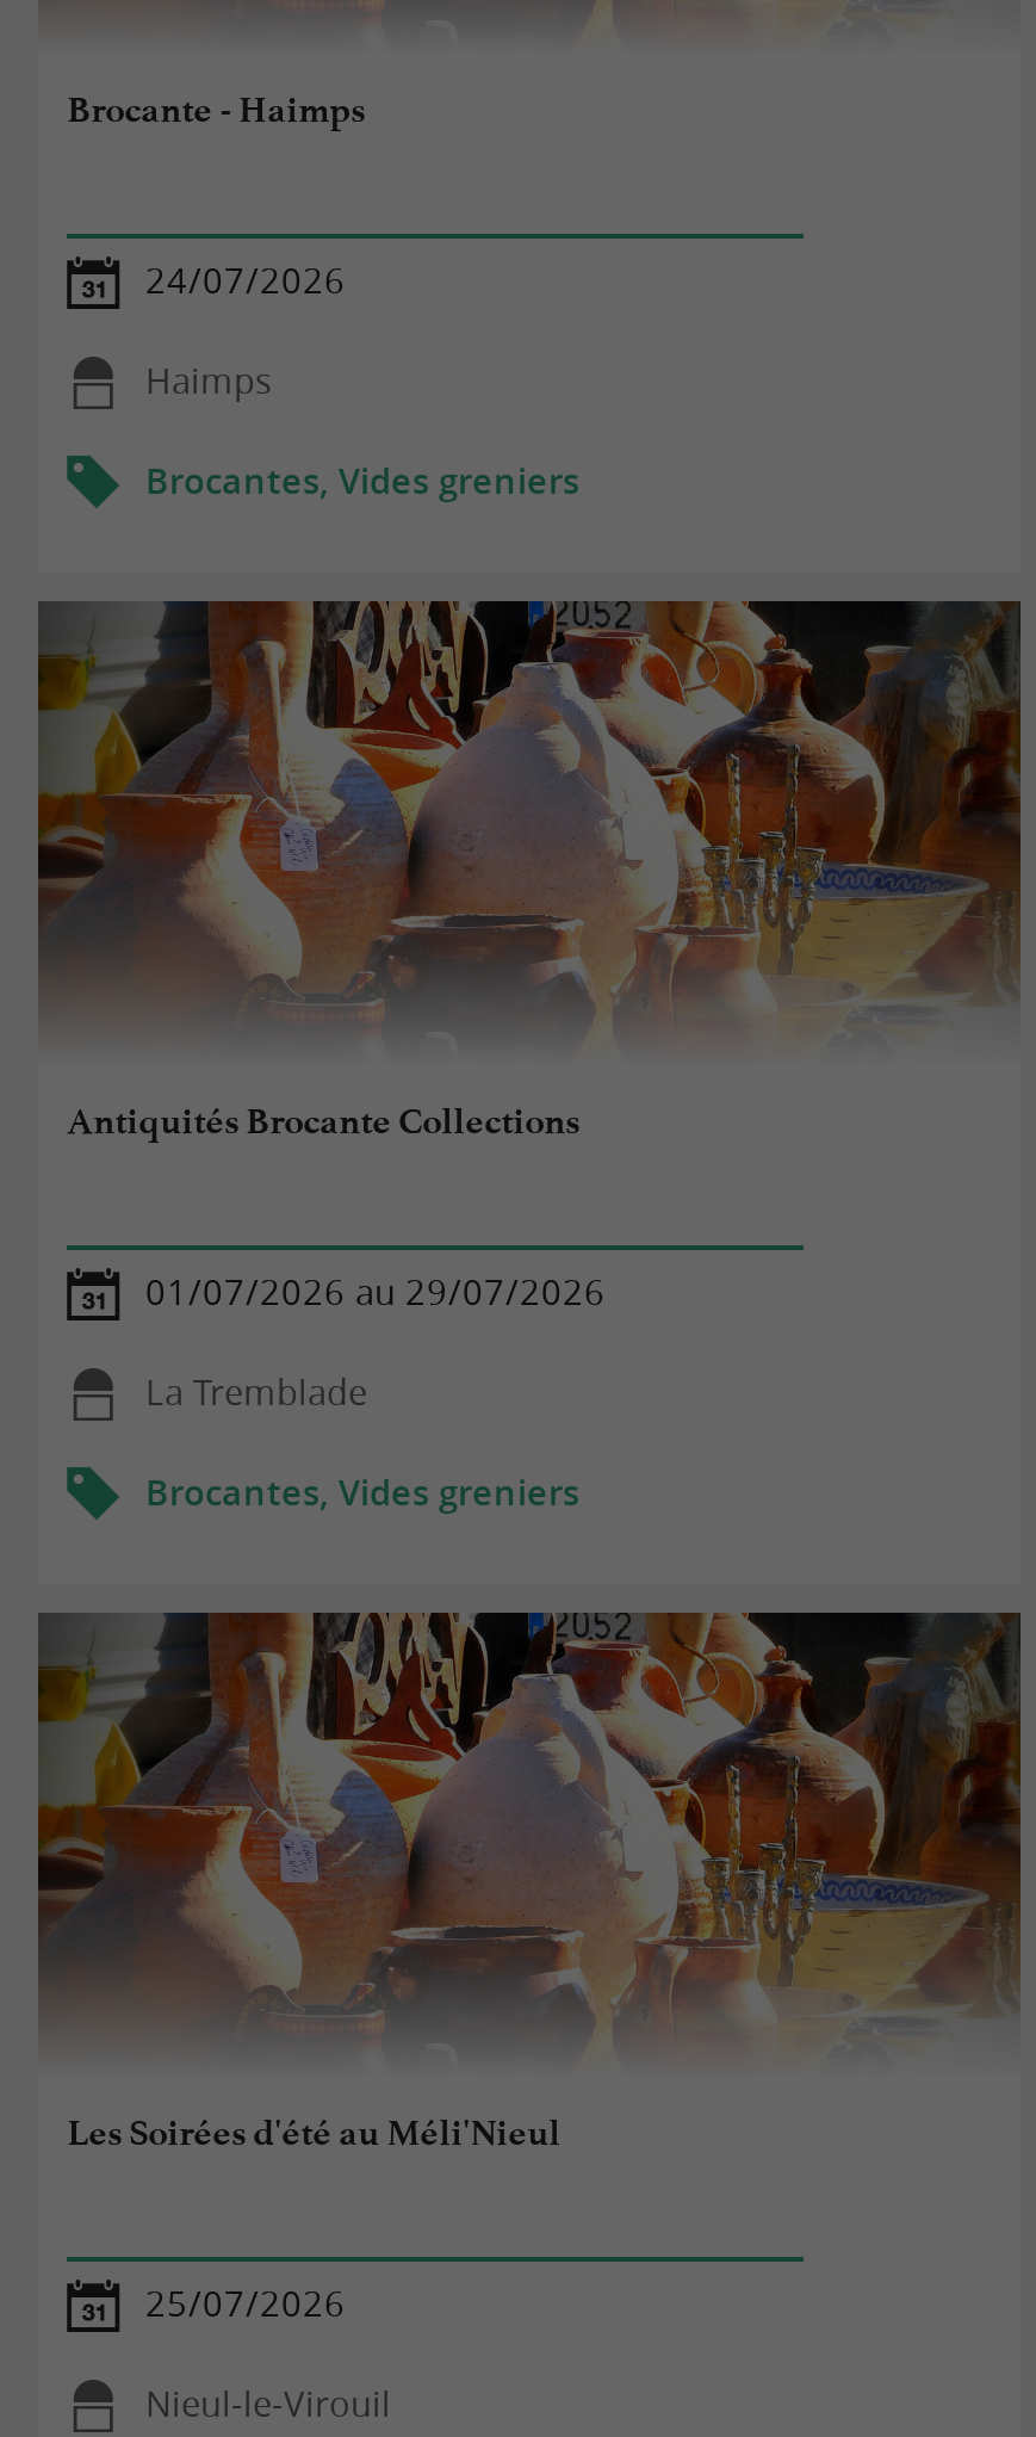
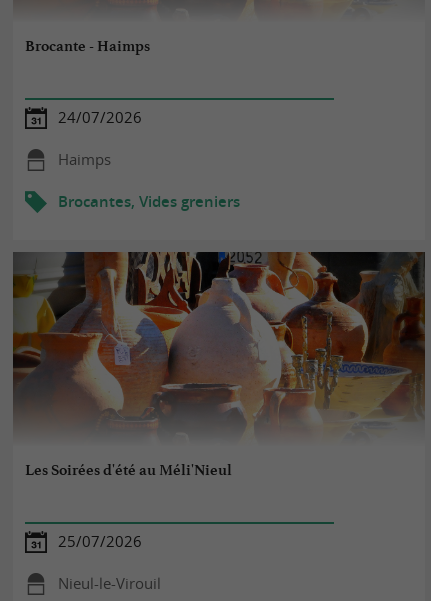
- Antiquités Brocante Collections

- 01/07/2026 au 29/07/2026
- La Tremblade
- Brocantes, Vides greniers
